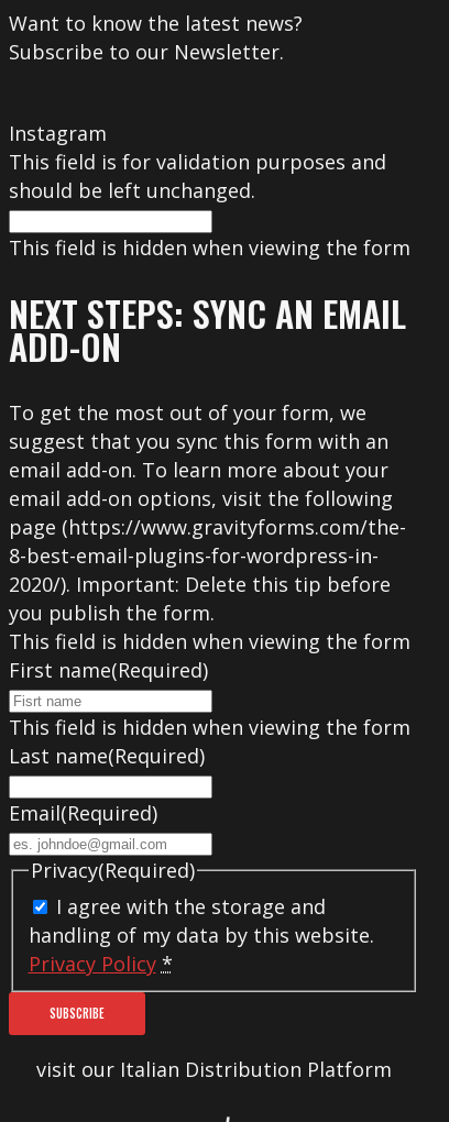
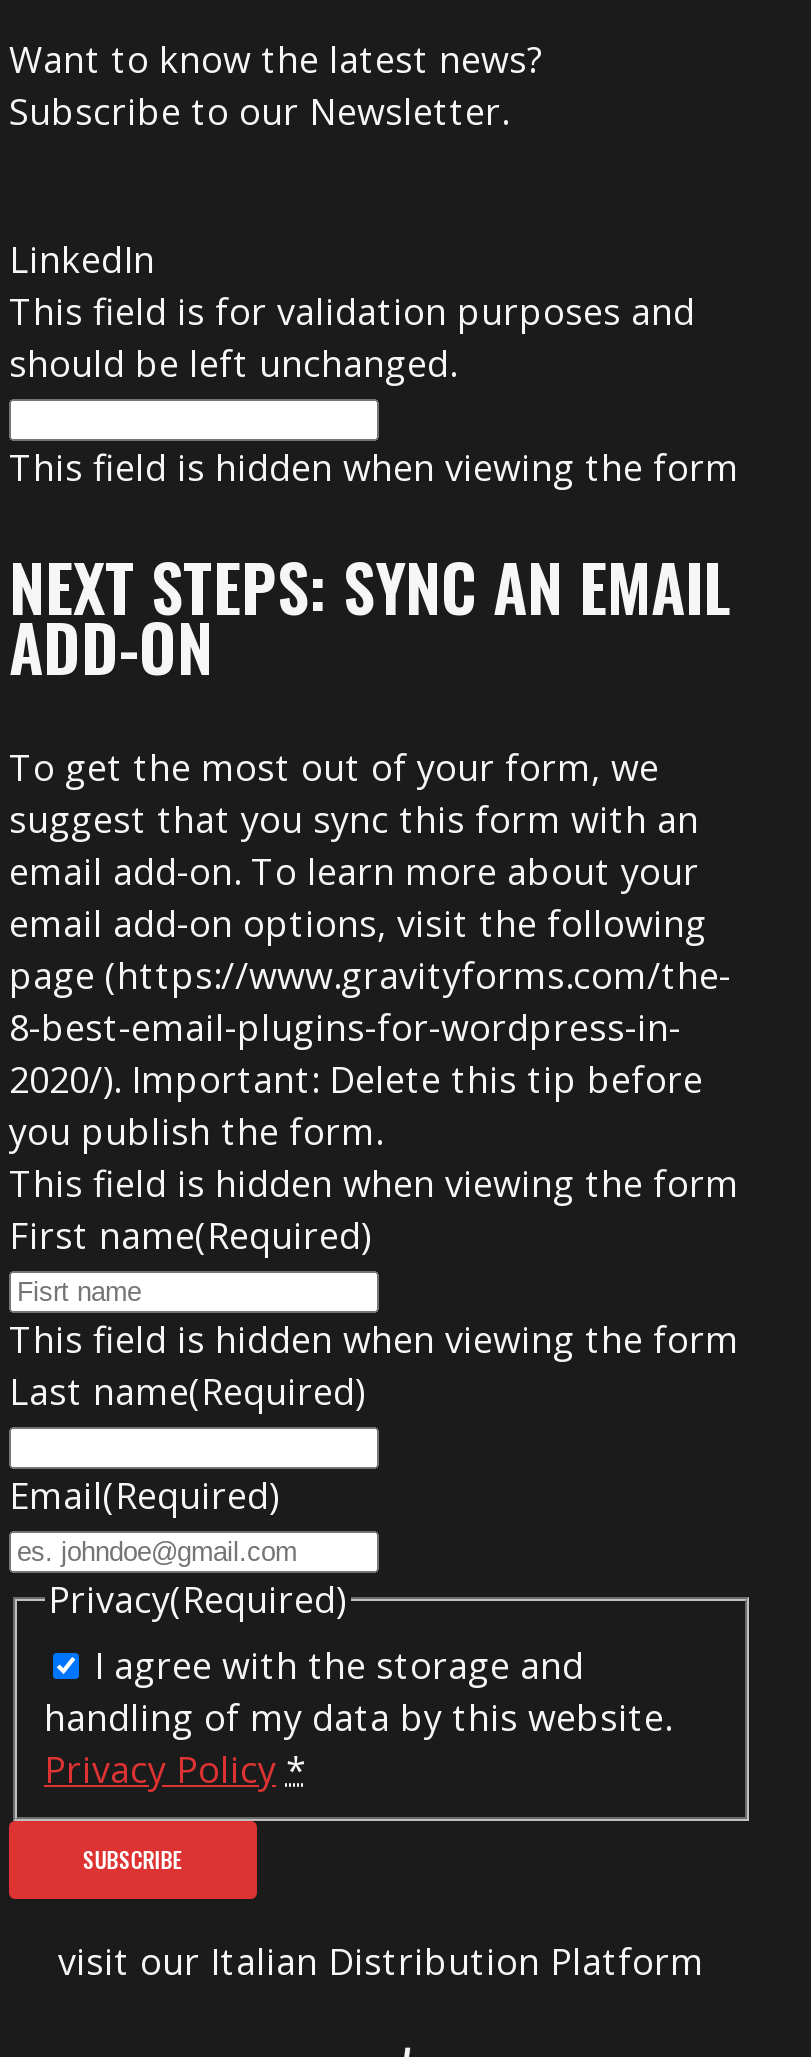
- Instagram
+ LinkedIn
